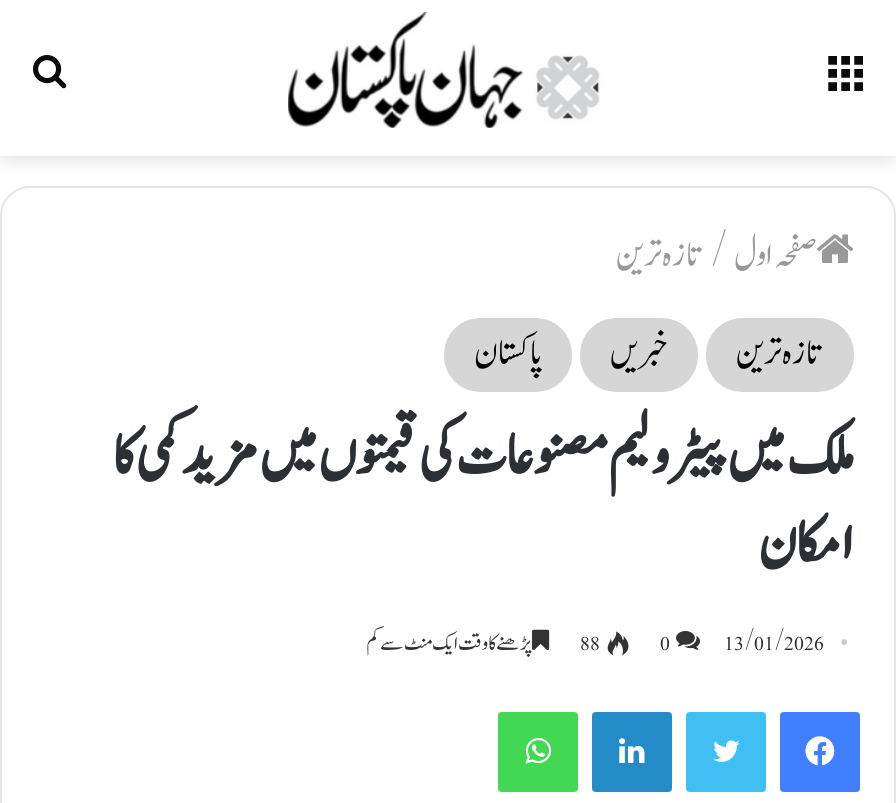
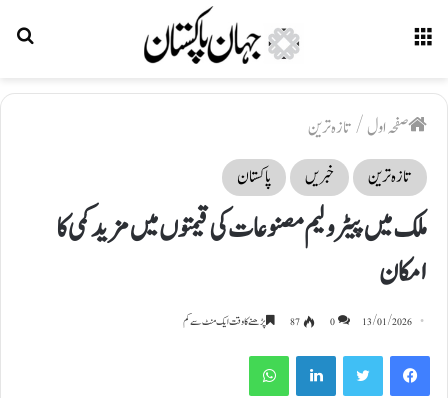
- 88
+ 87
